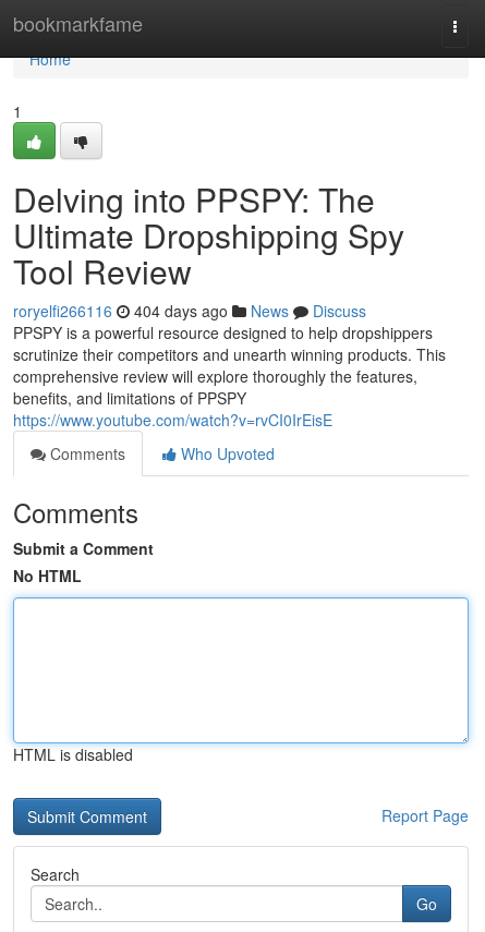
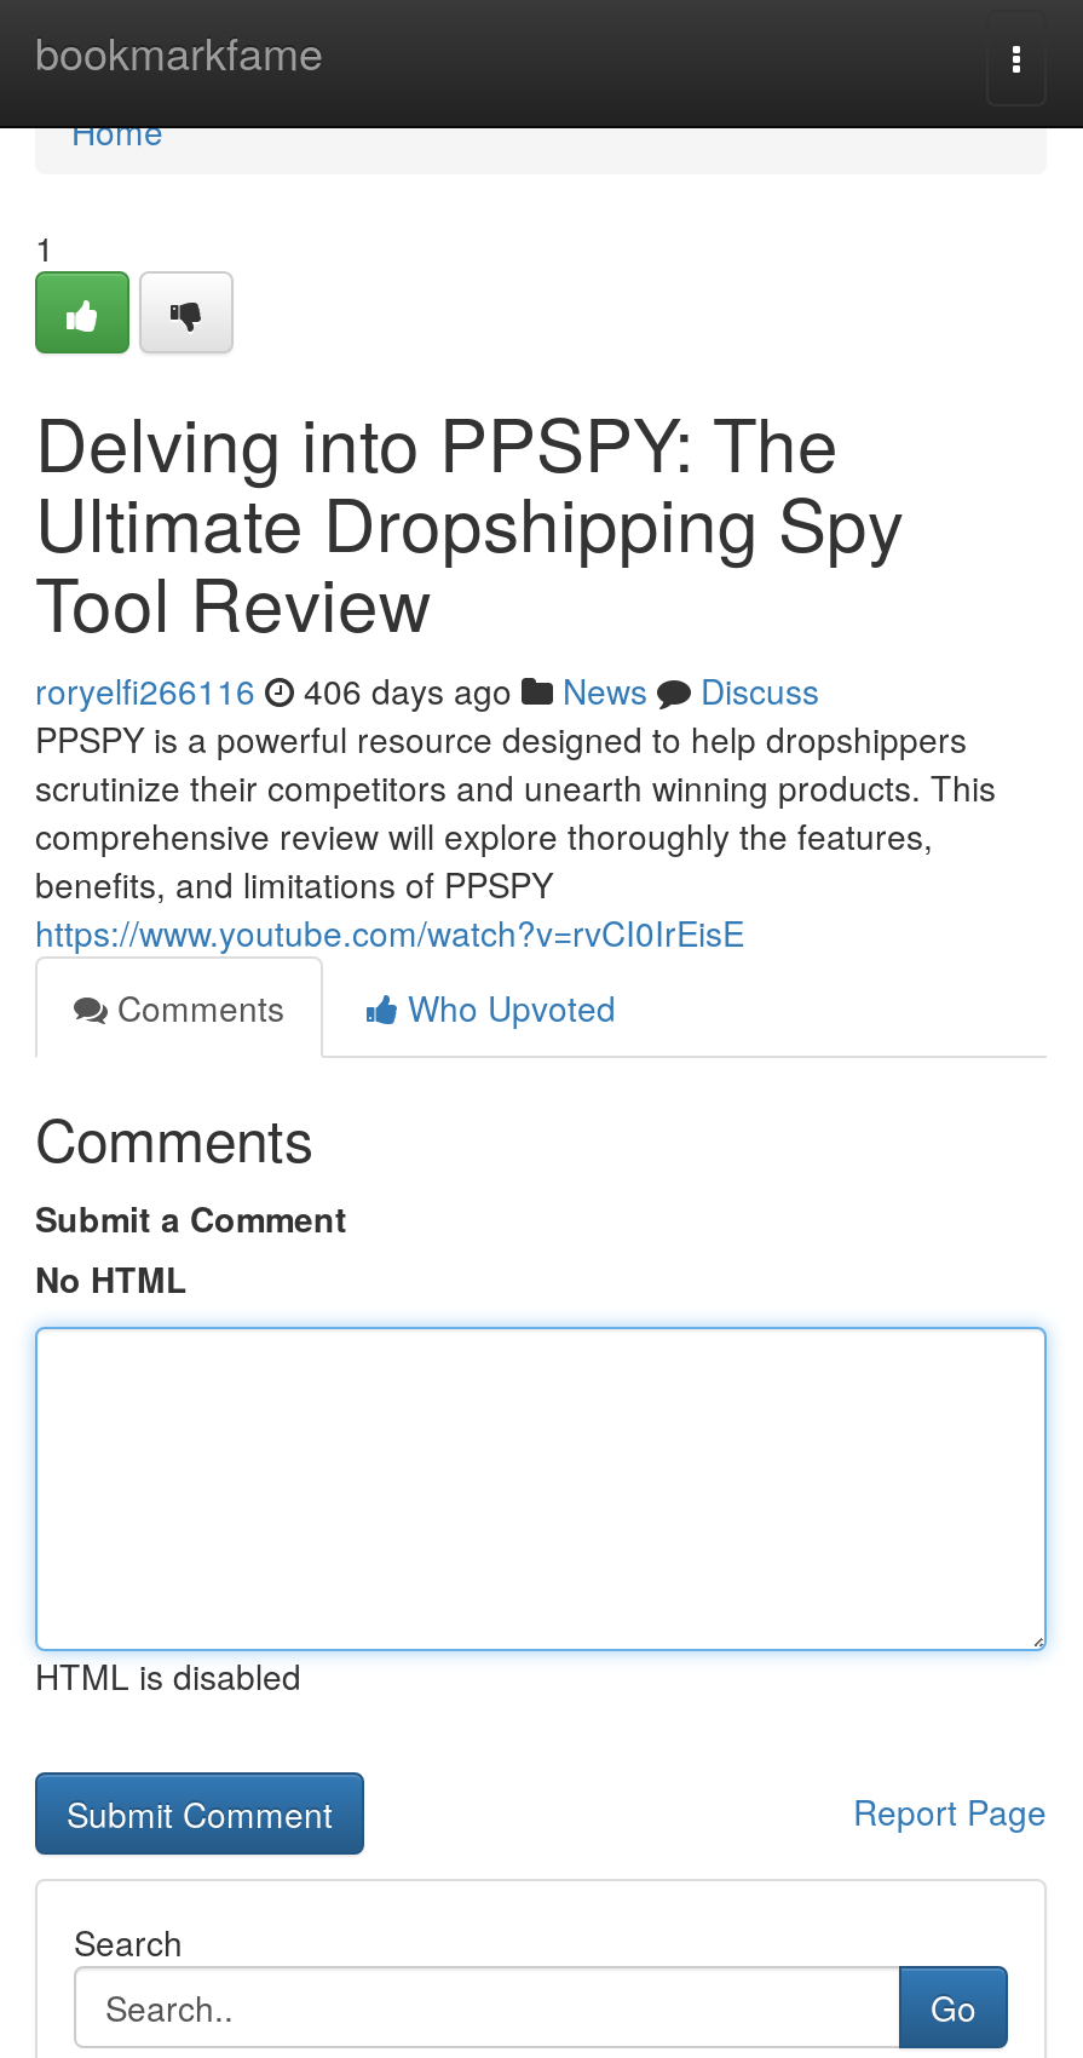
- roryelfi266116 404 days ago News Discuss
+ roryelfi266116 406 days ago News Discuss
